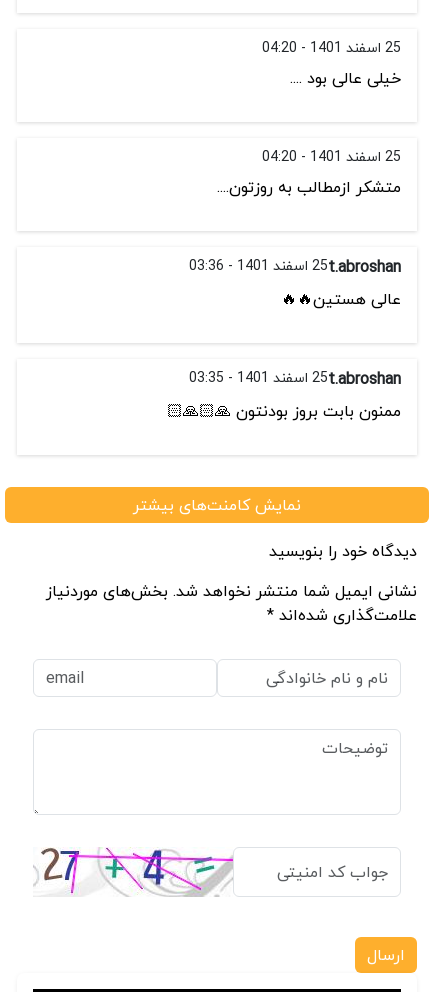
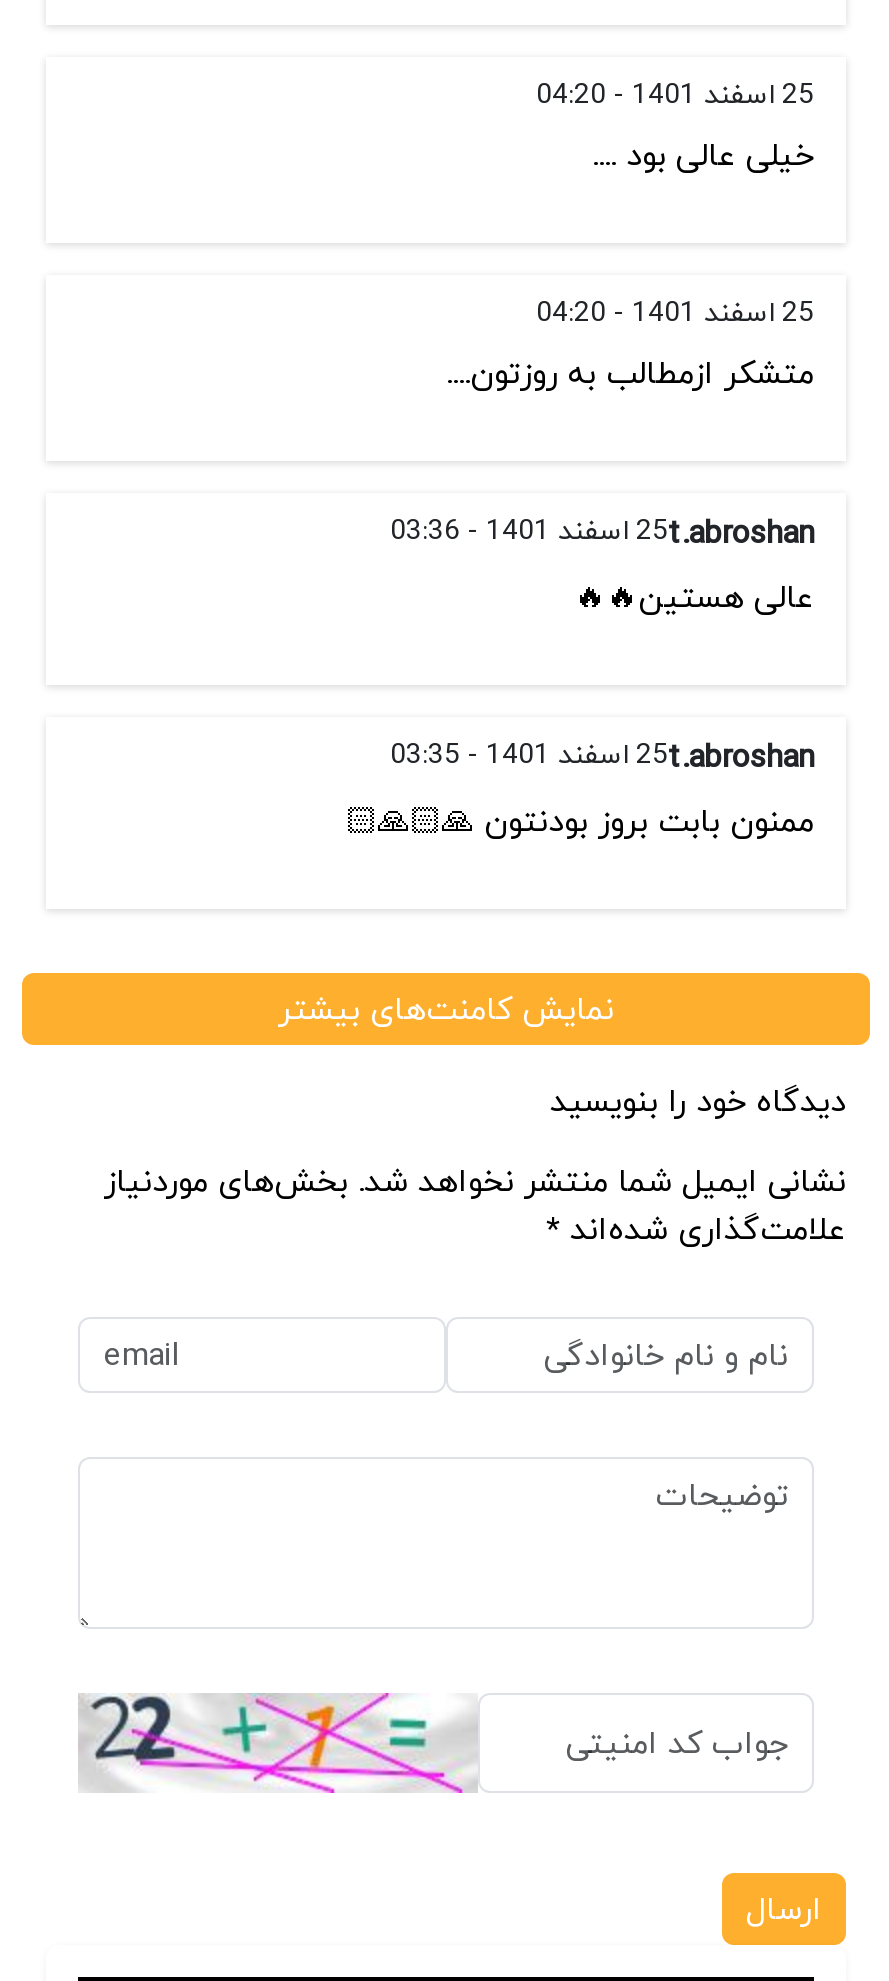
- [image]
+ [image]
